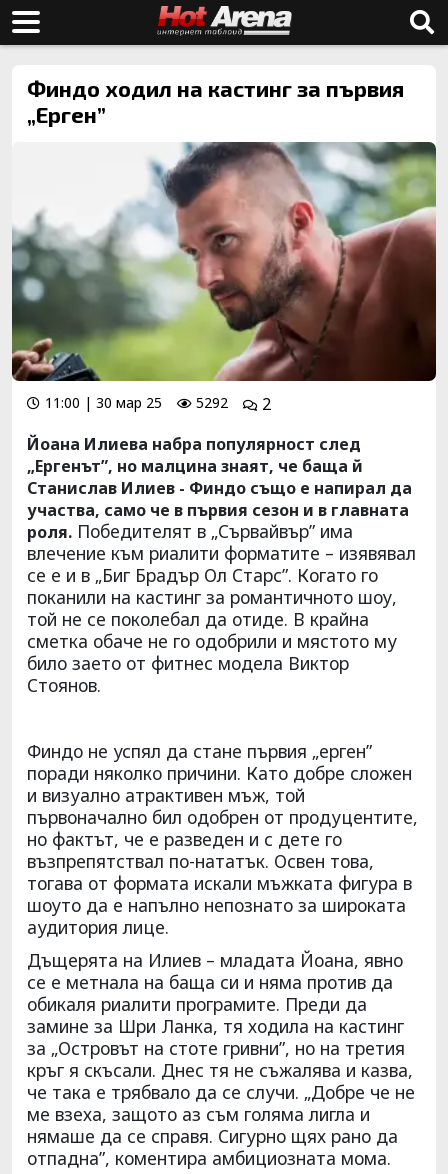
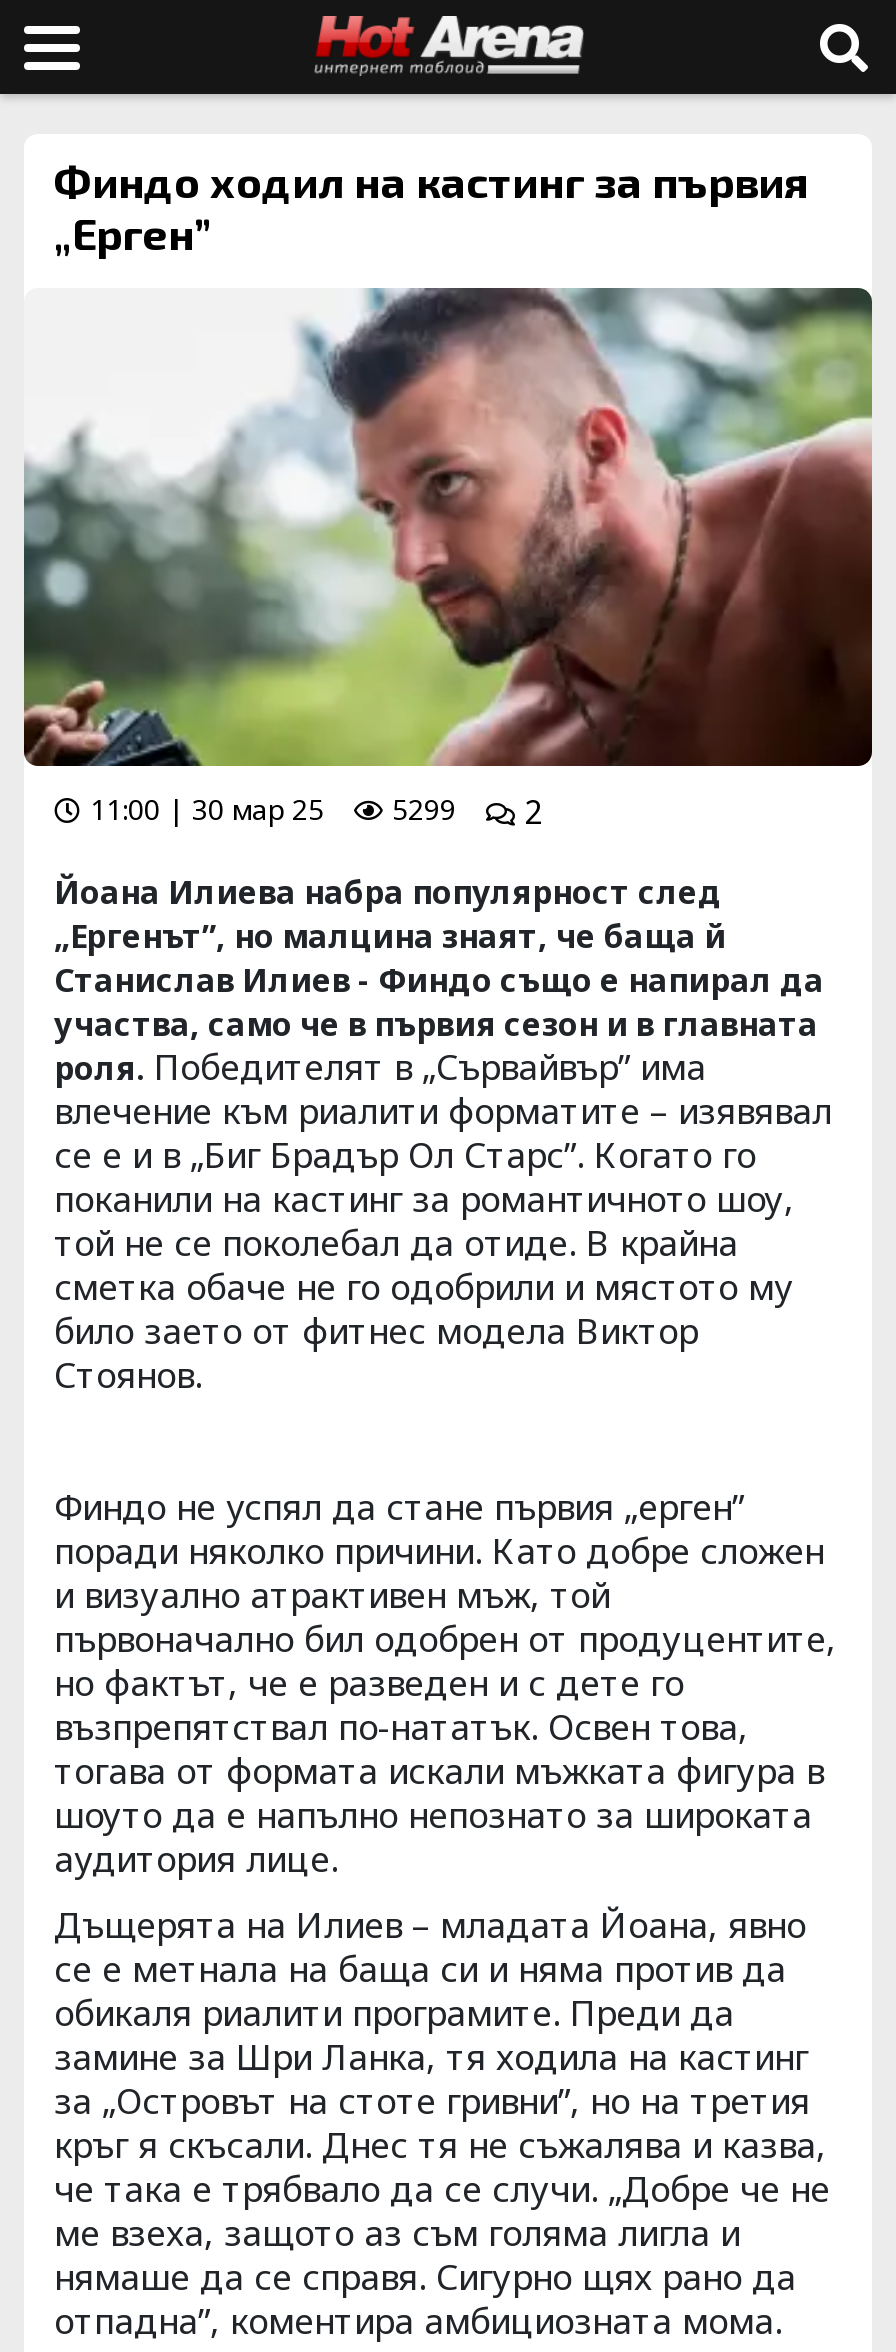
- 5292
+ 5299
